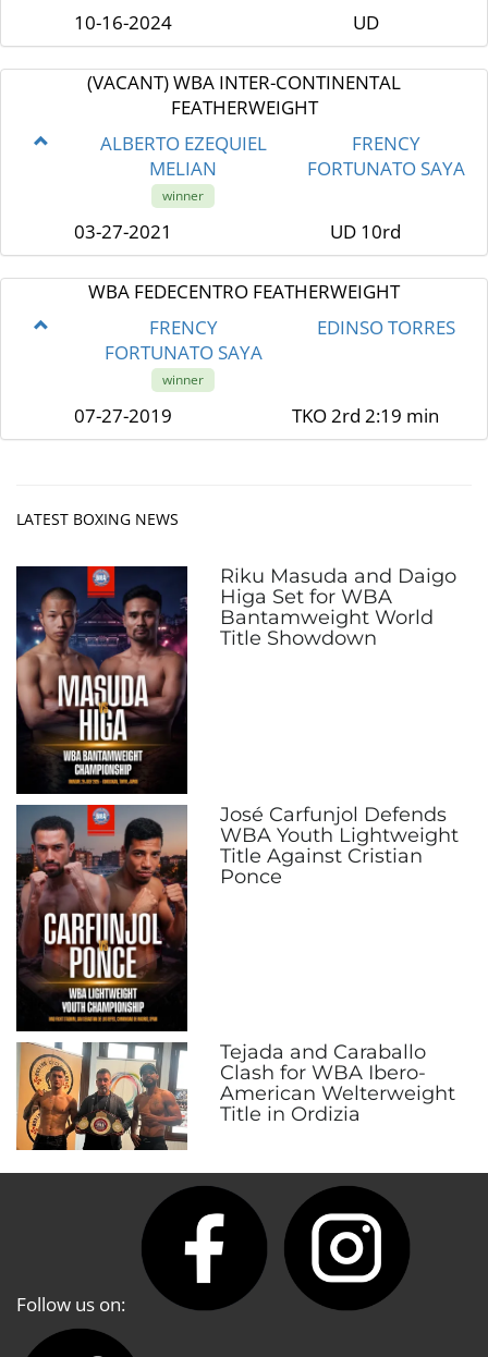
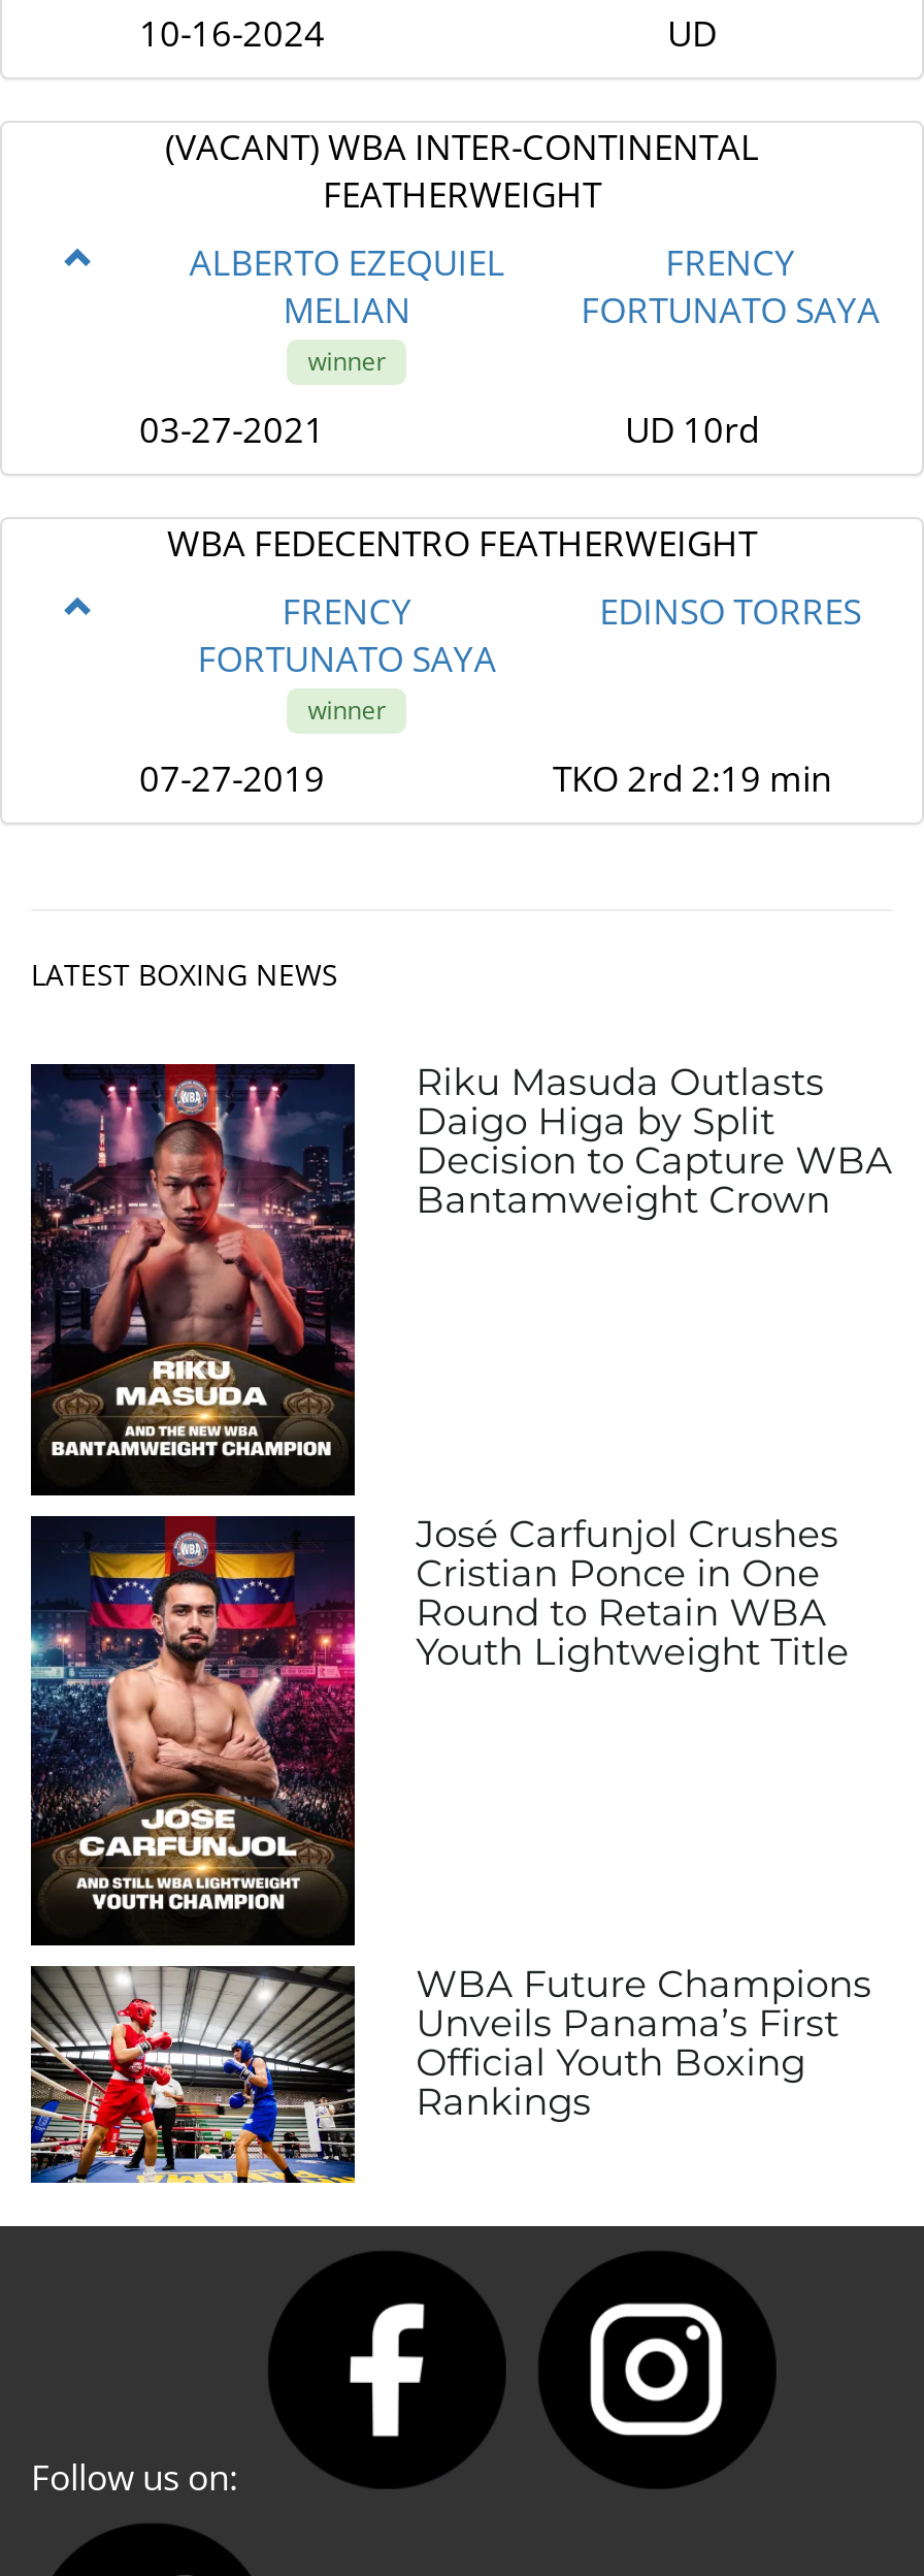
- [image]
- Riku Masuda and Daigo
- Higa Set for WBA
- Bantamweight World
- Title Showdown
+ [image]
+ Riku Masuda Outlasts
+ Daigo Higa by Split
+ Decision to Capture WBA
+ Bantamweight Crown

- [image]
- José Carfunjol Defends
- WBA Youth Lightweight
- Title Against Cristian
- Ponce
+ [image]
+ José Carfunjol Crushes
+ Cristian Ponce in One
+ Round to Retain WBA
+ Youth Lightweight Title

- [image]
- Tejada and Caraballo
- Clash for WBA Ibero-
- American Welterweight
- Title in Ordizia
+ [image]
+ WBA Future Champions
+ Unveils Panama’s First
+ Official Youth Boxing
+ Rankings
